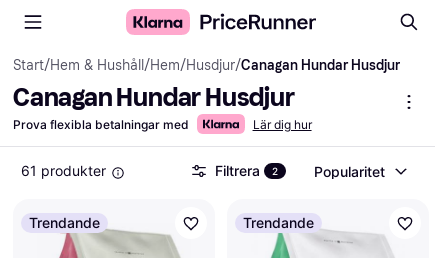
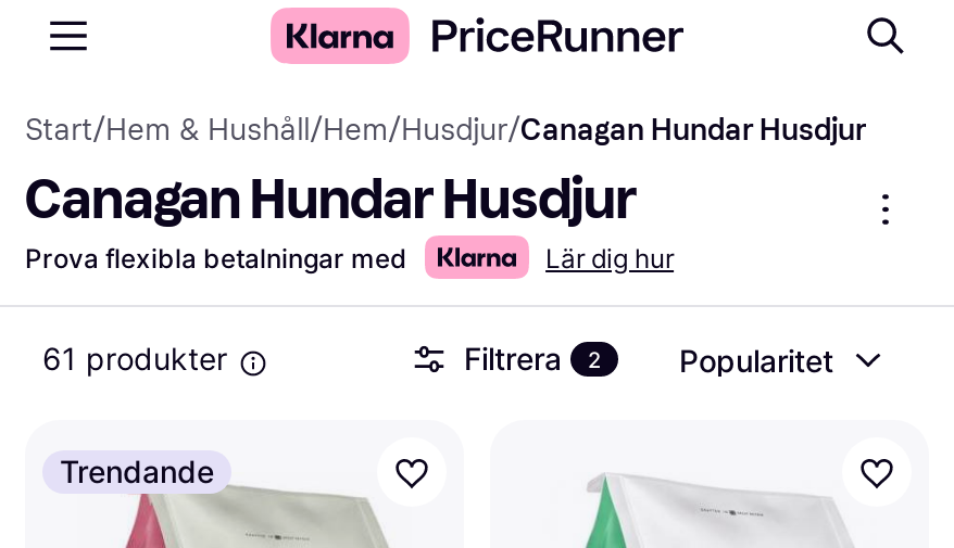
- Trendande
